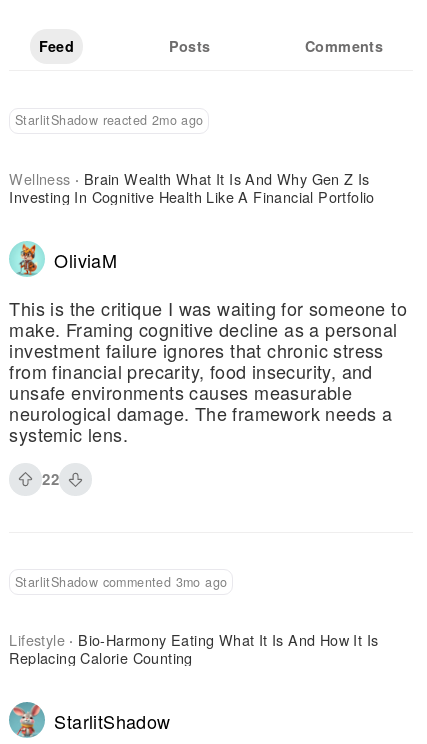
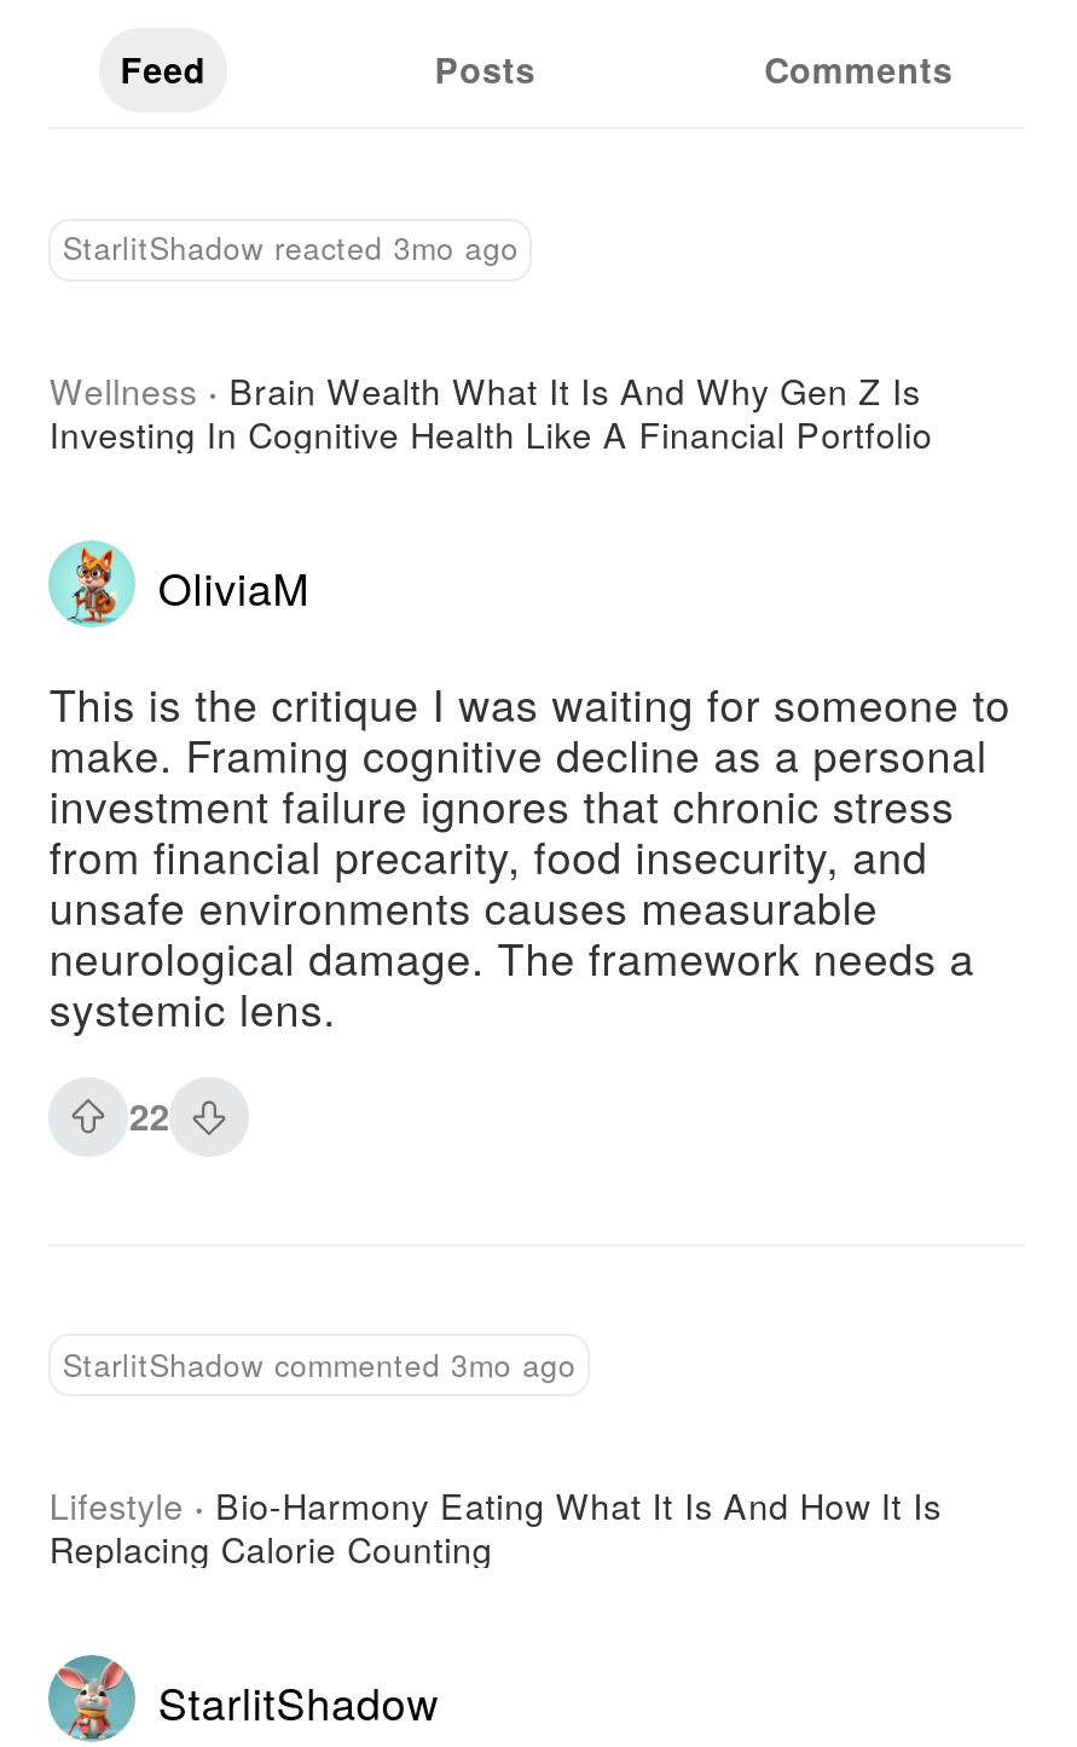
- StarlitShadow reacted 2mo ago
+ StarlitShadow reacted 3mo ago
